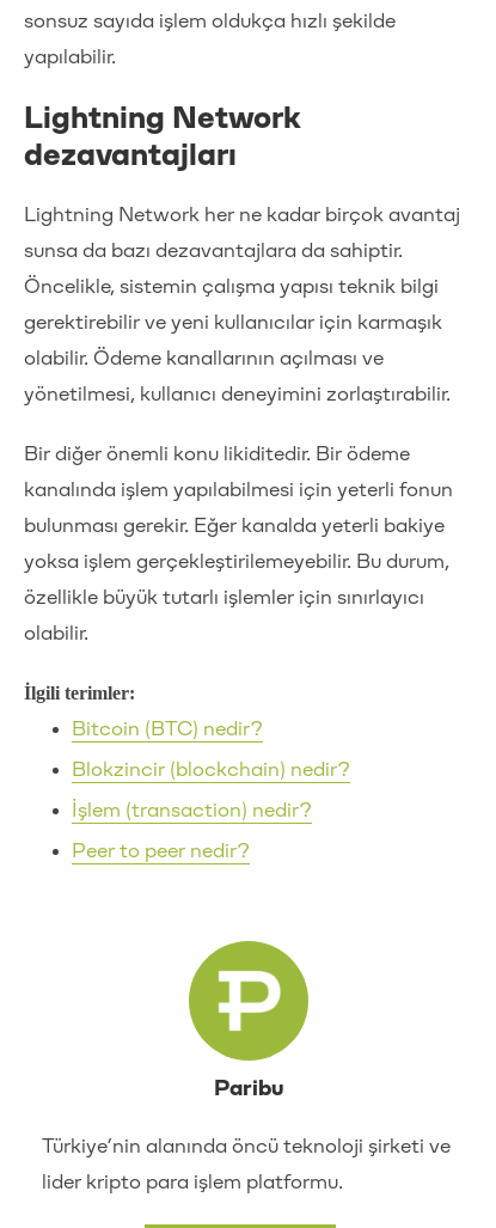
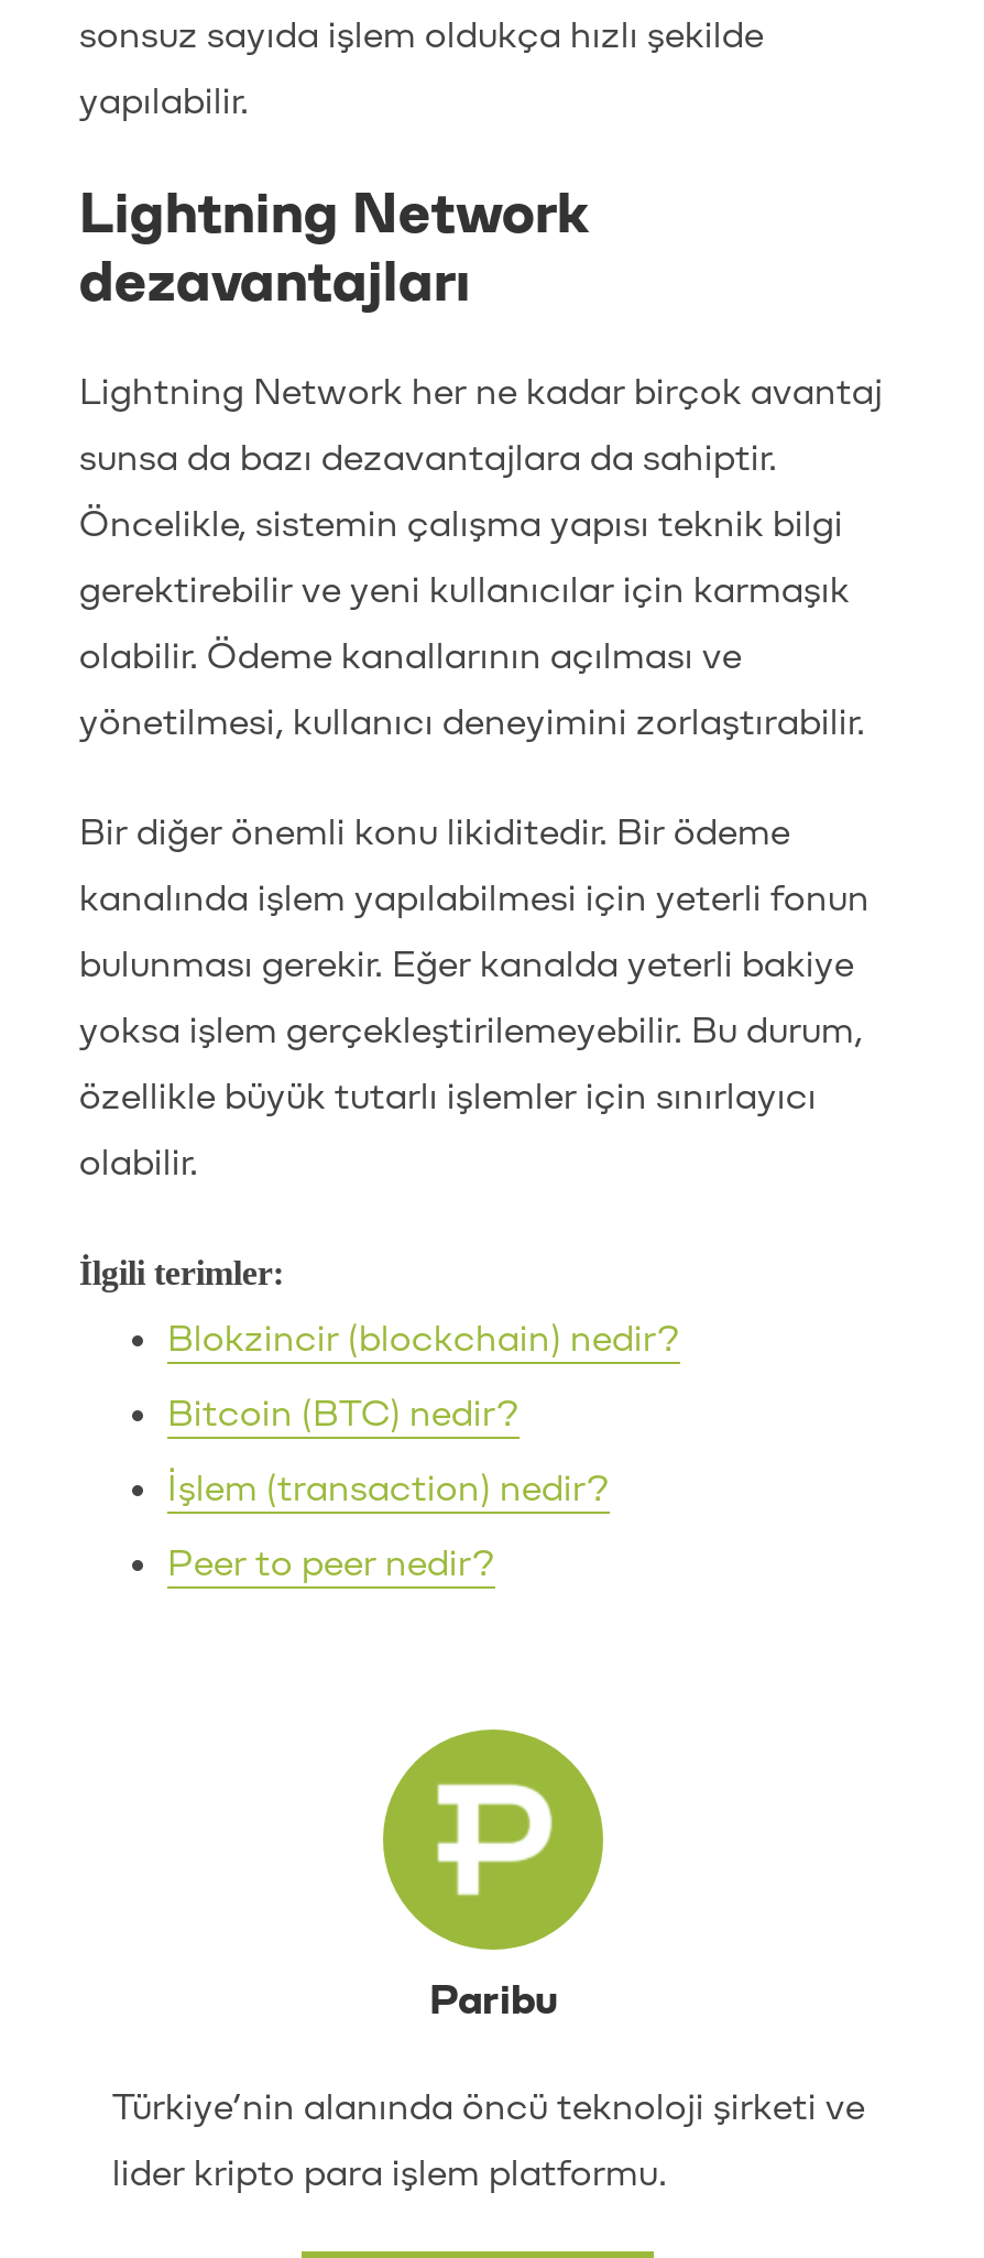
moved down: Bitcoin (BTC) nedir?

moved up: Blokzincir (blockchain) nedir?
